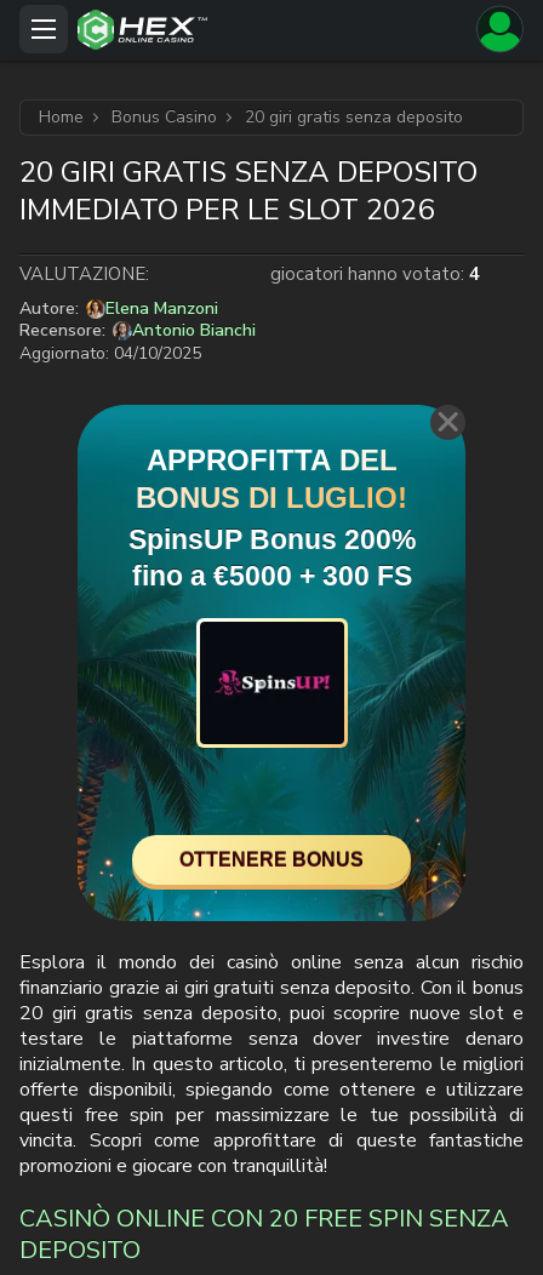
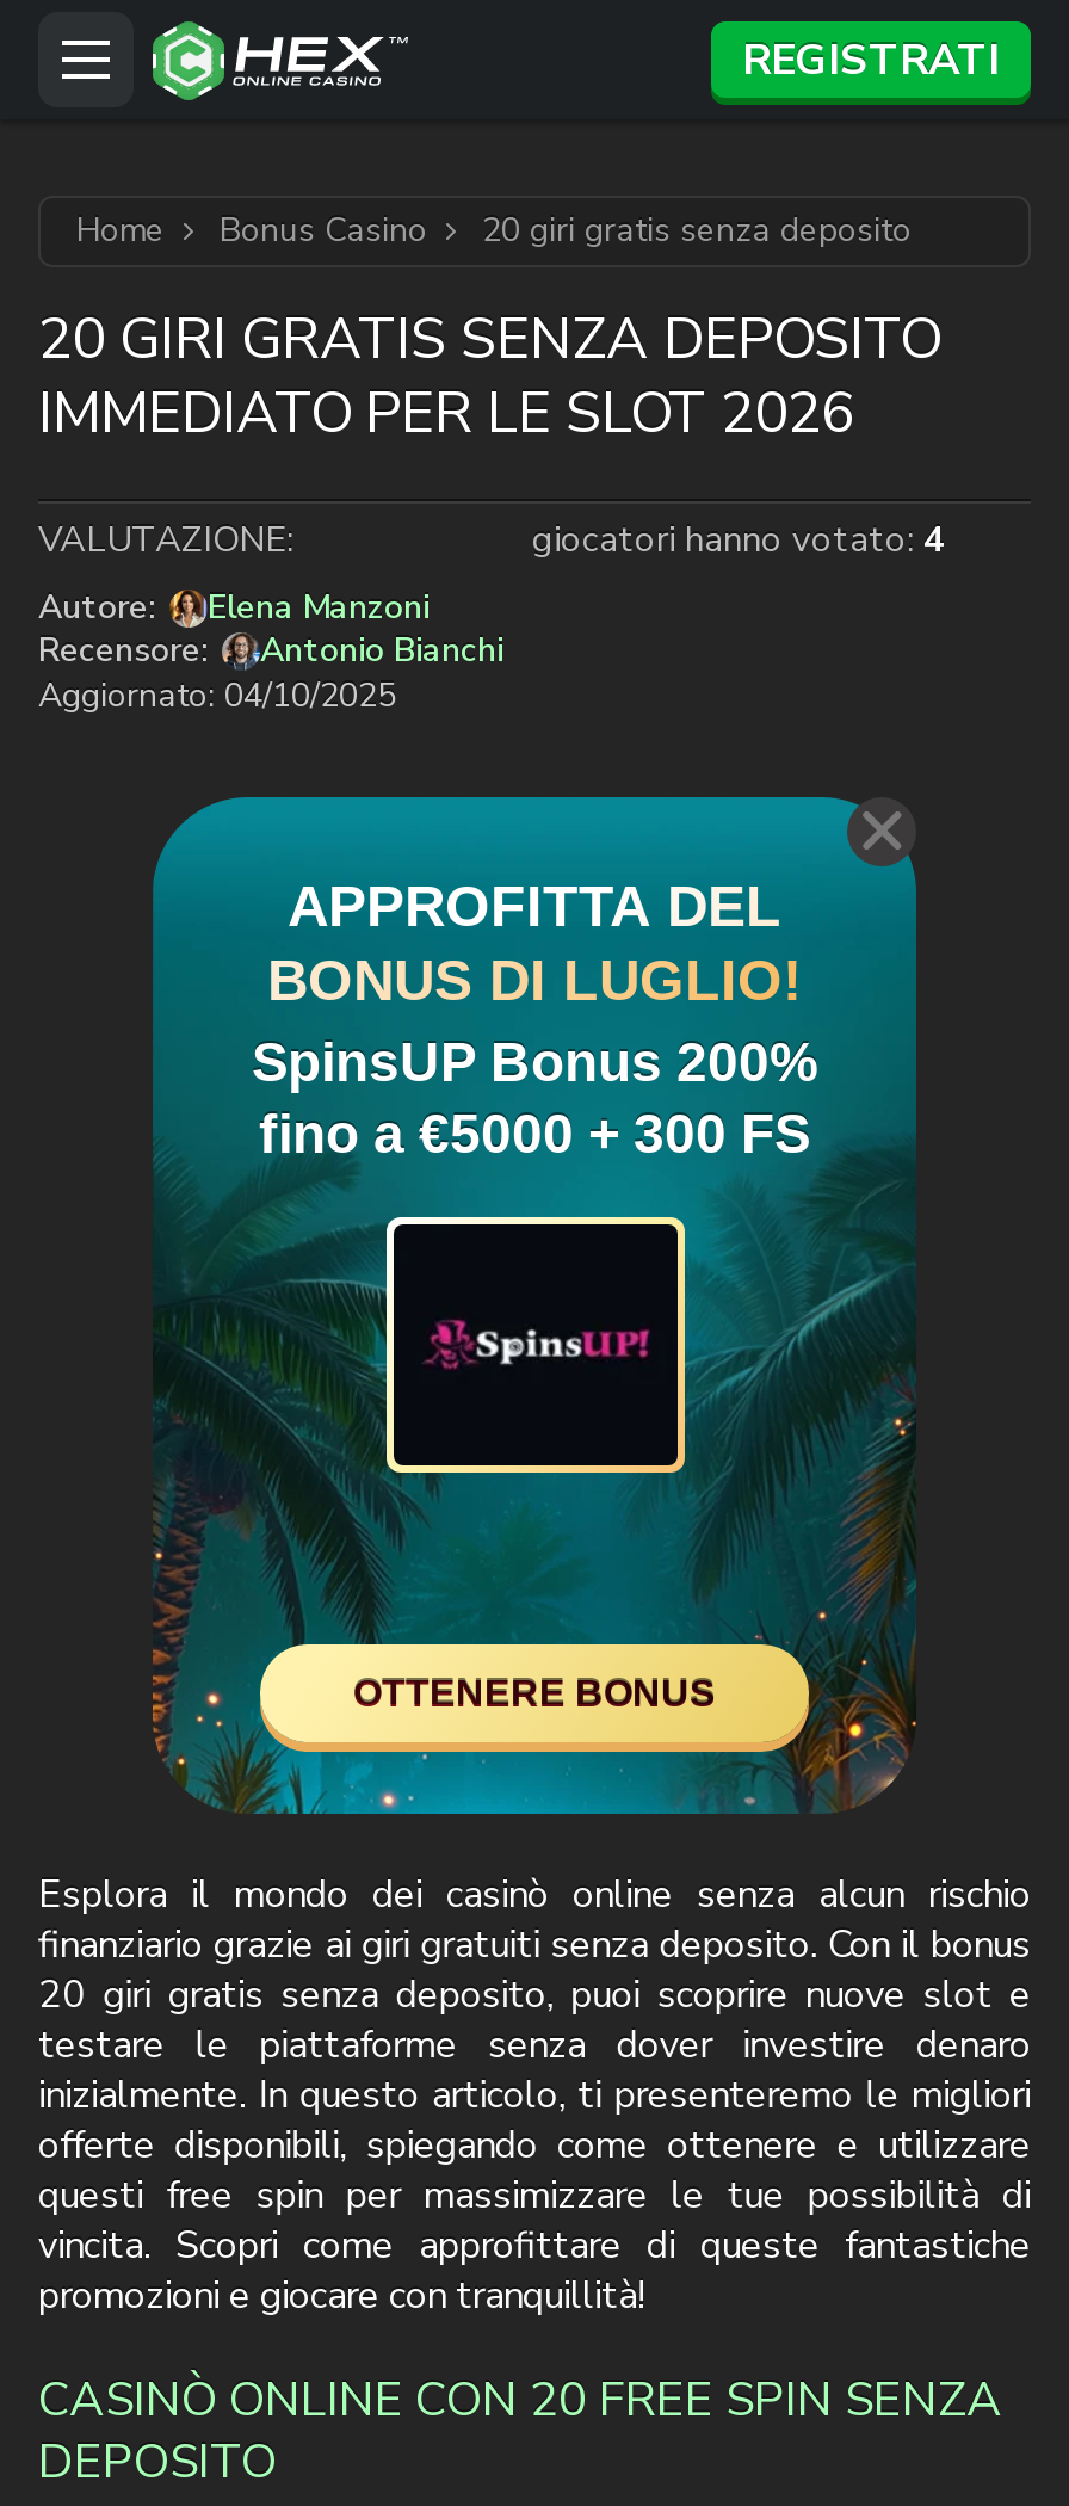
+ REGISTRATI
